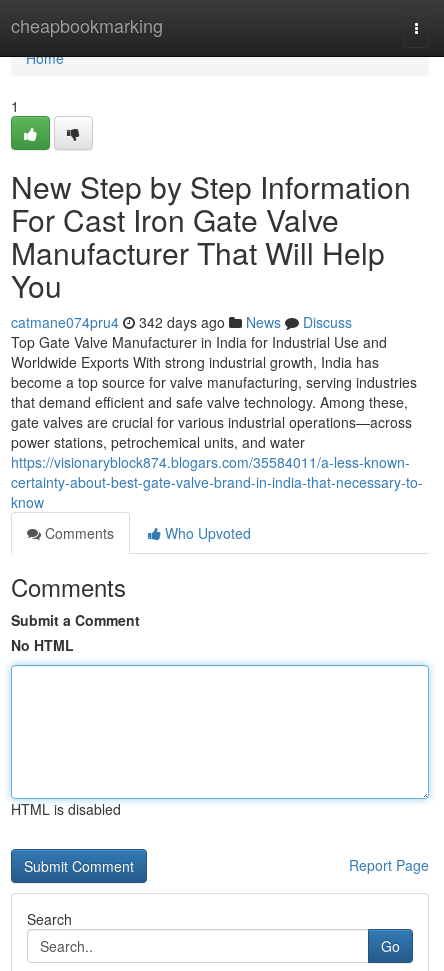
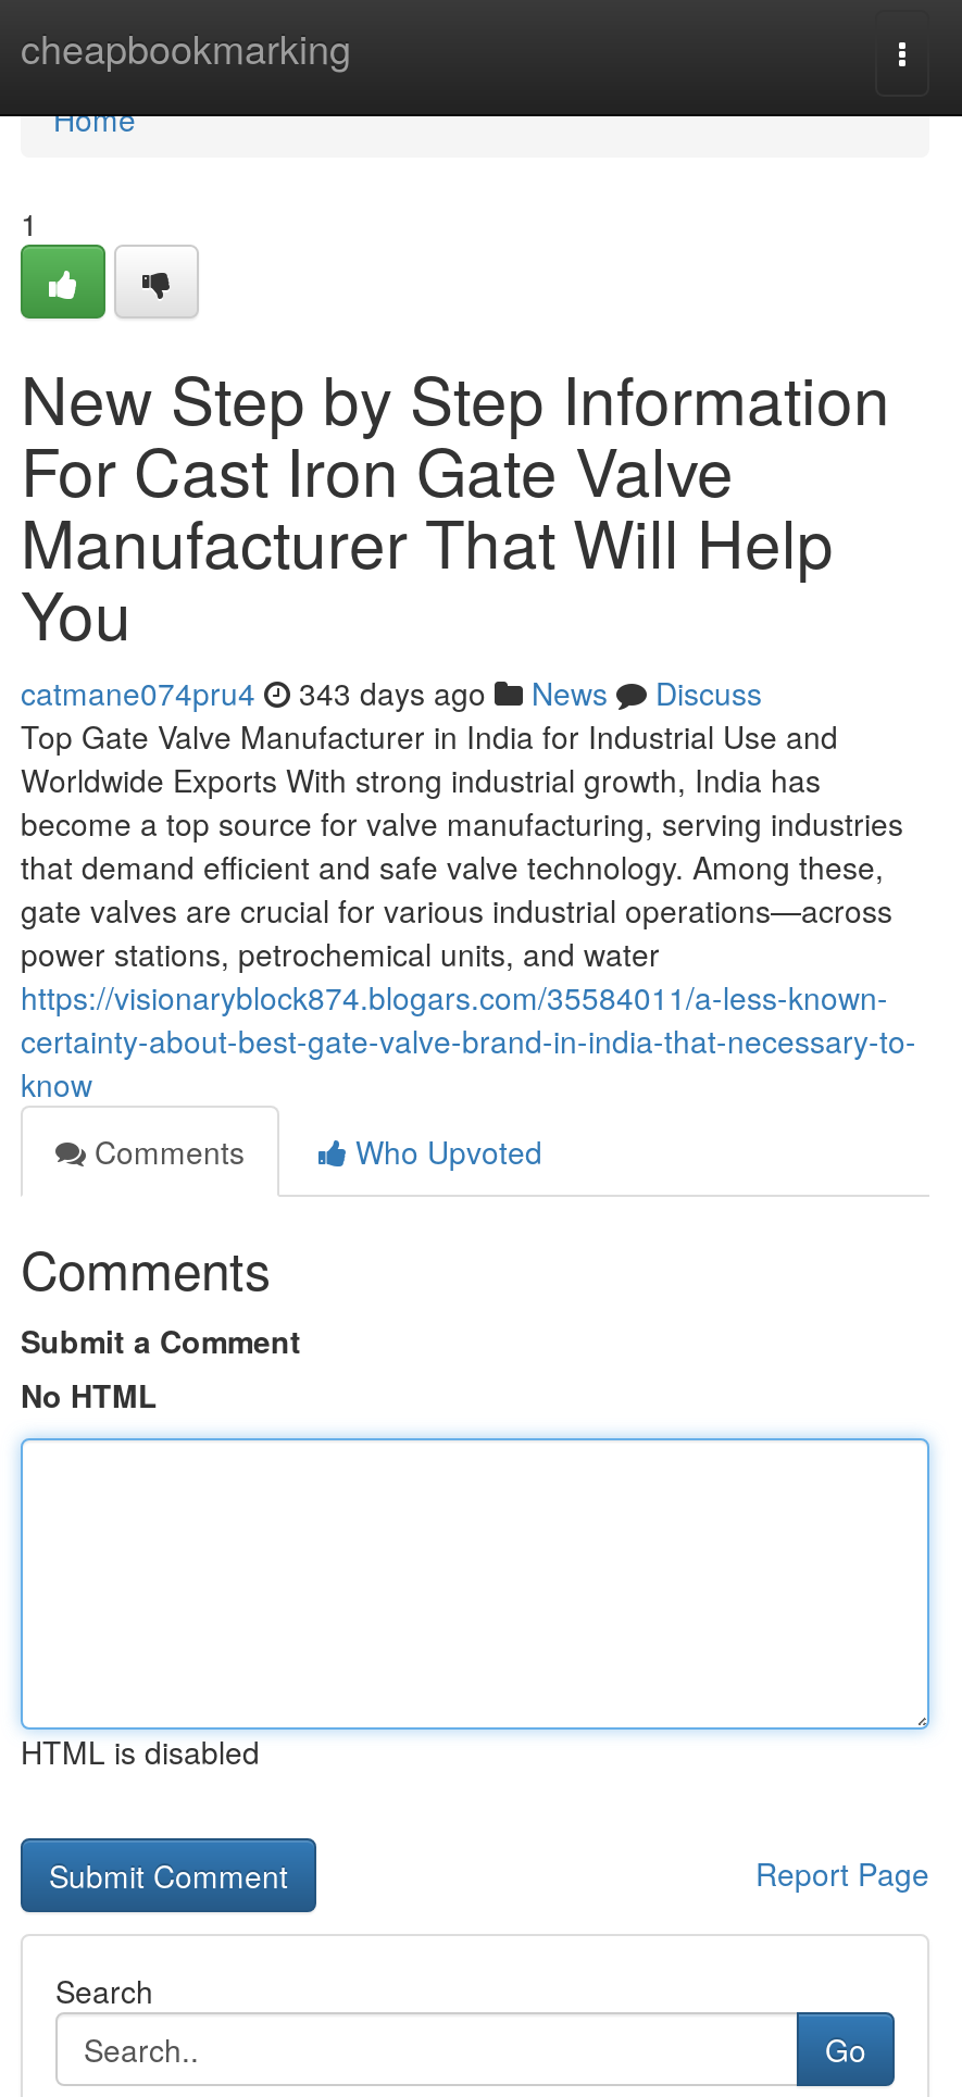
- catmane074pru4 342 days ago News Discuss
+ catmane074pru4 343 days ago News Discuss
